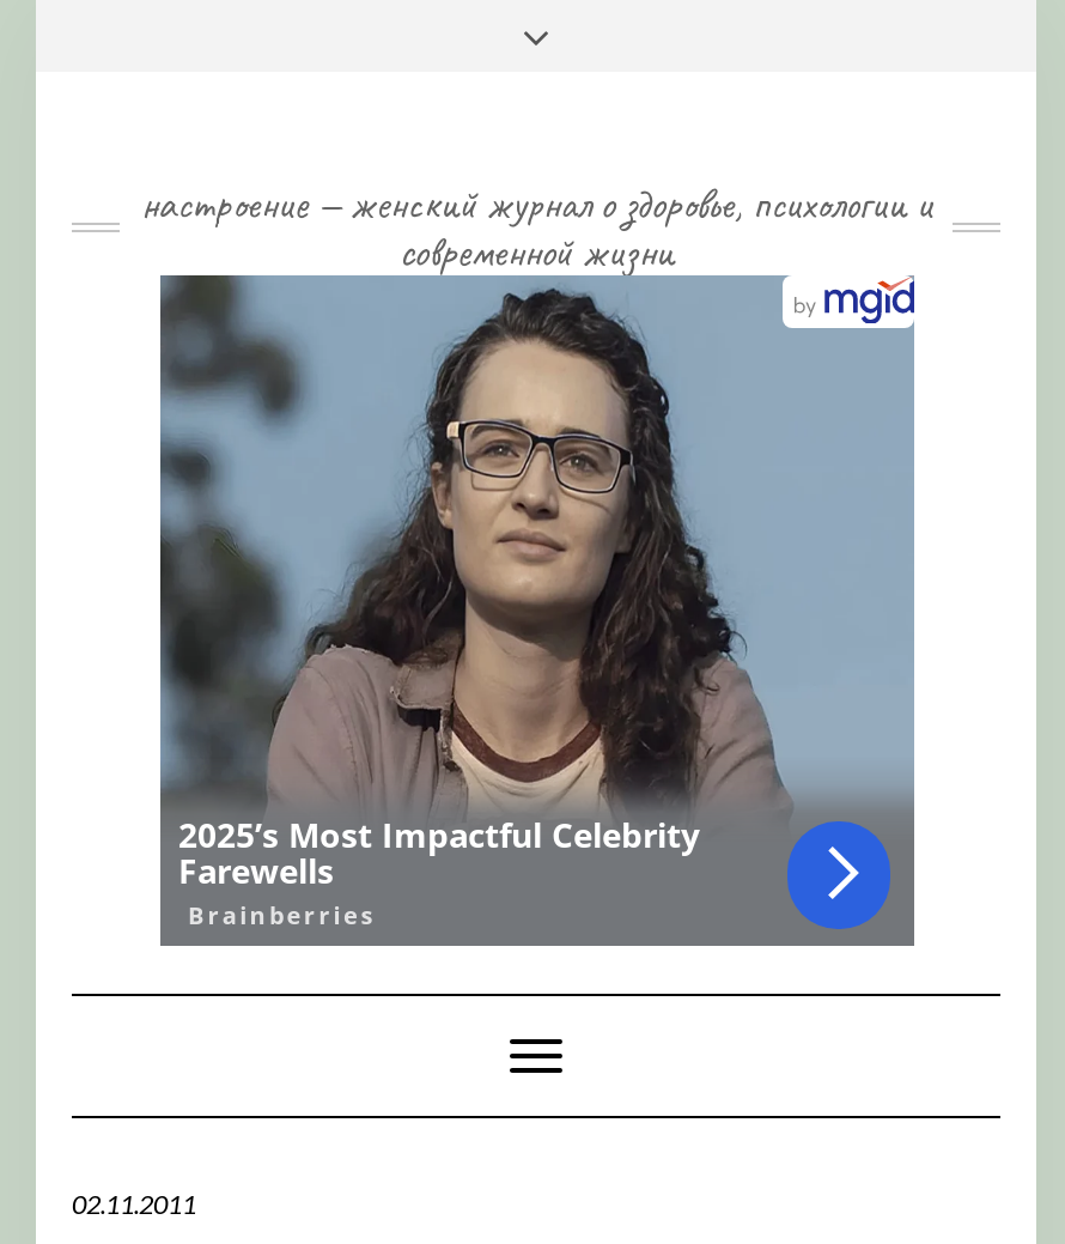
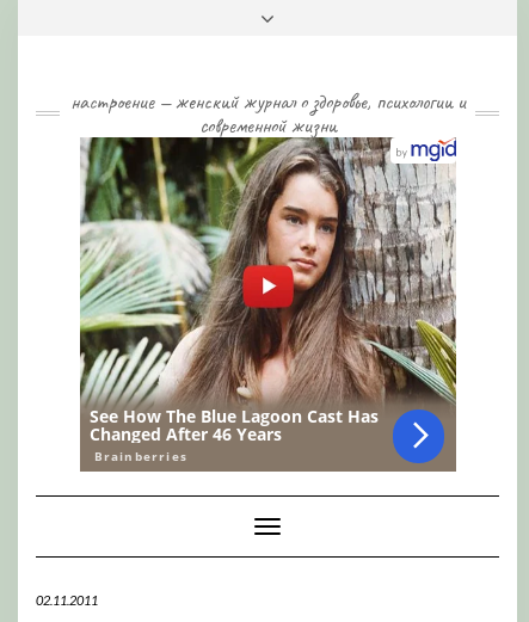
- [image]
+ [image]
